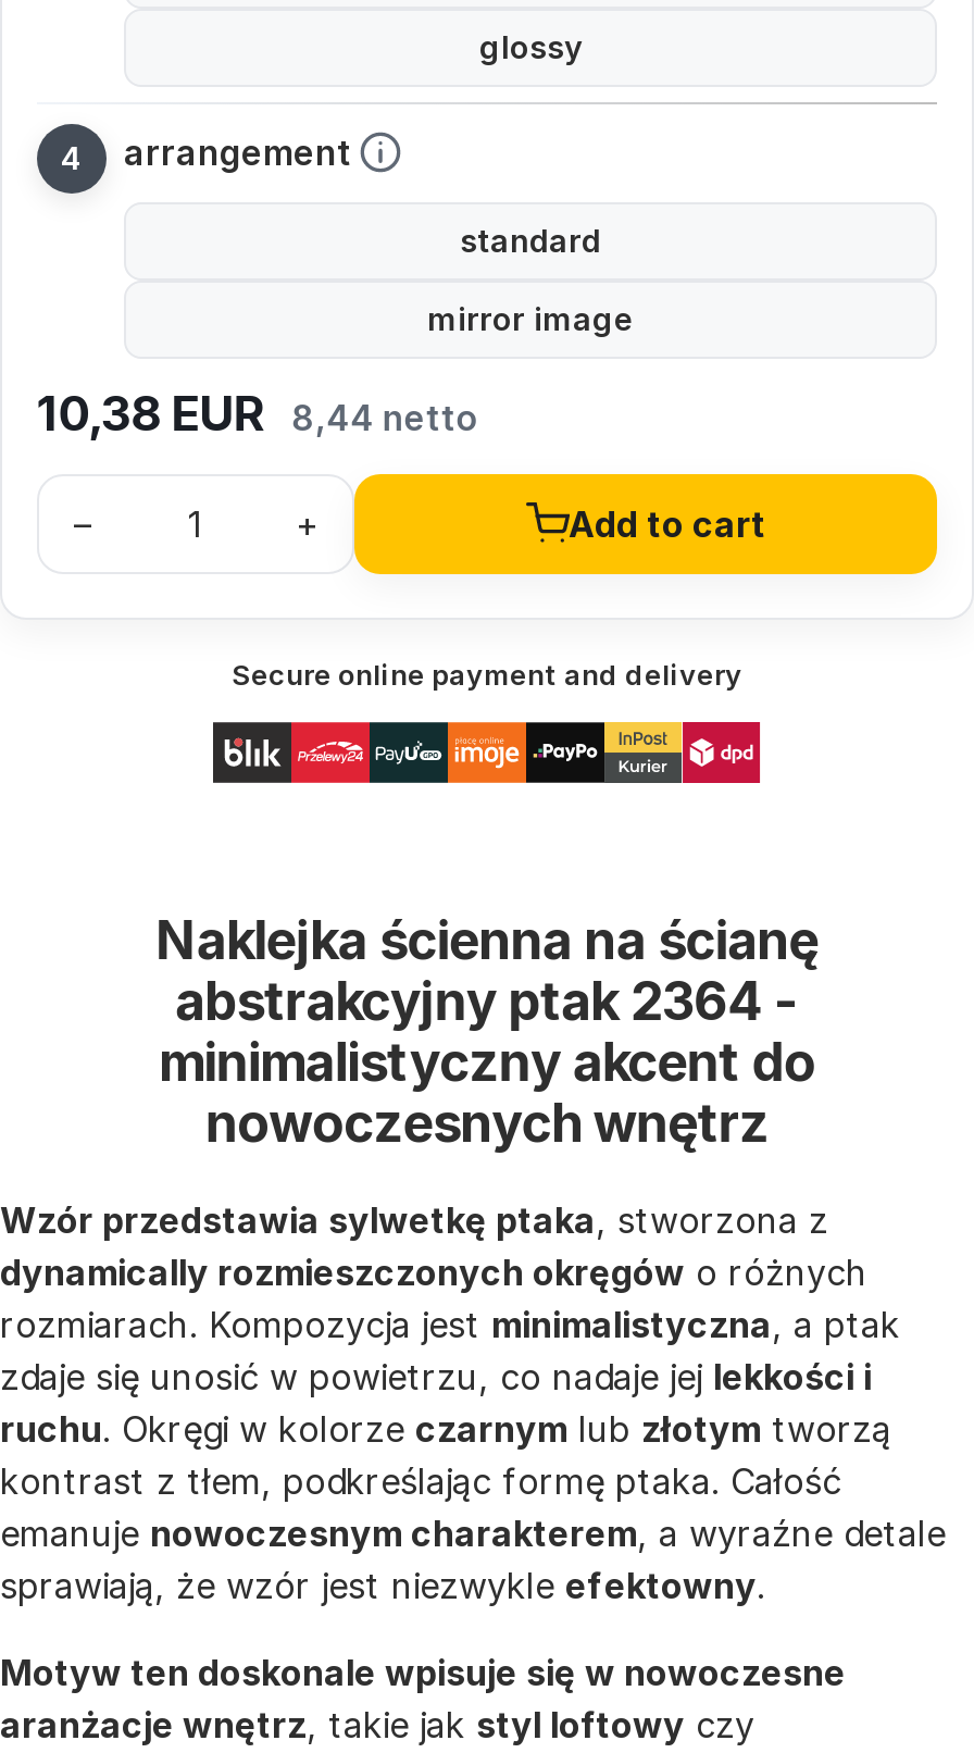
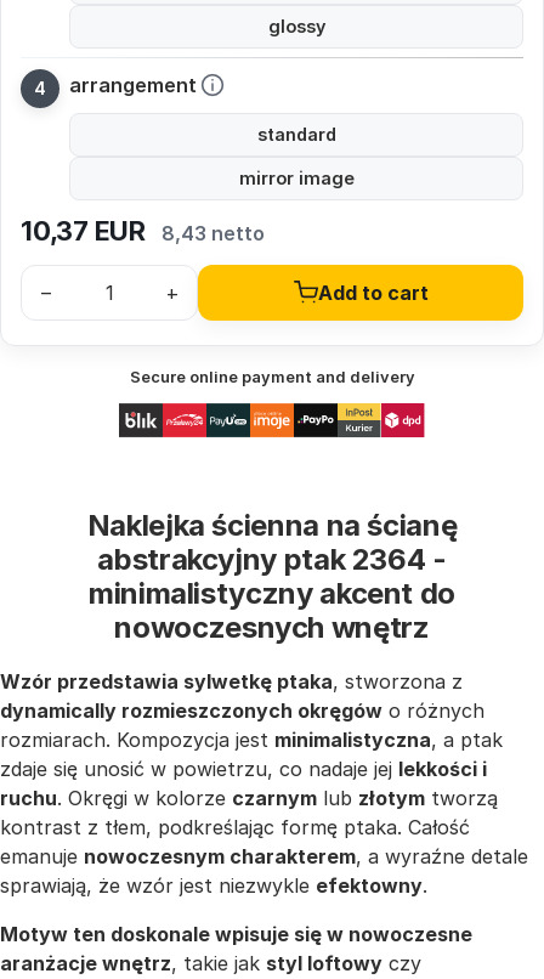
- 10,38 EUR 8,44 netto
+ 10,37 EUR 8,43 netto
